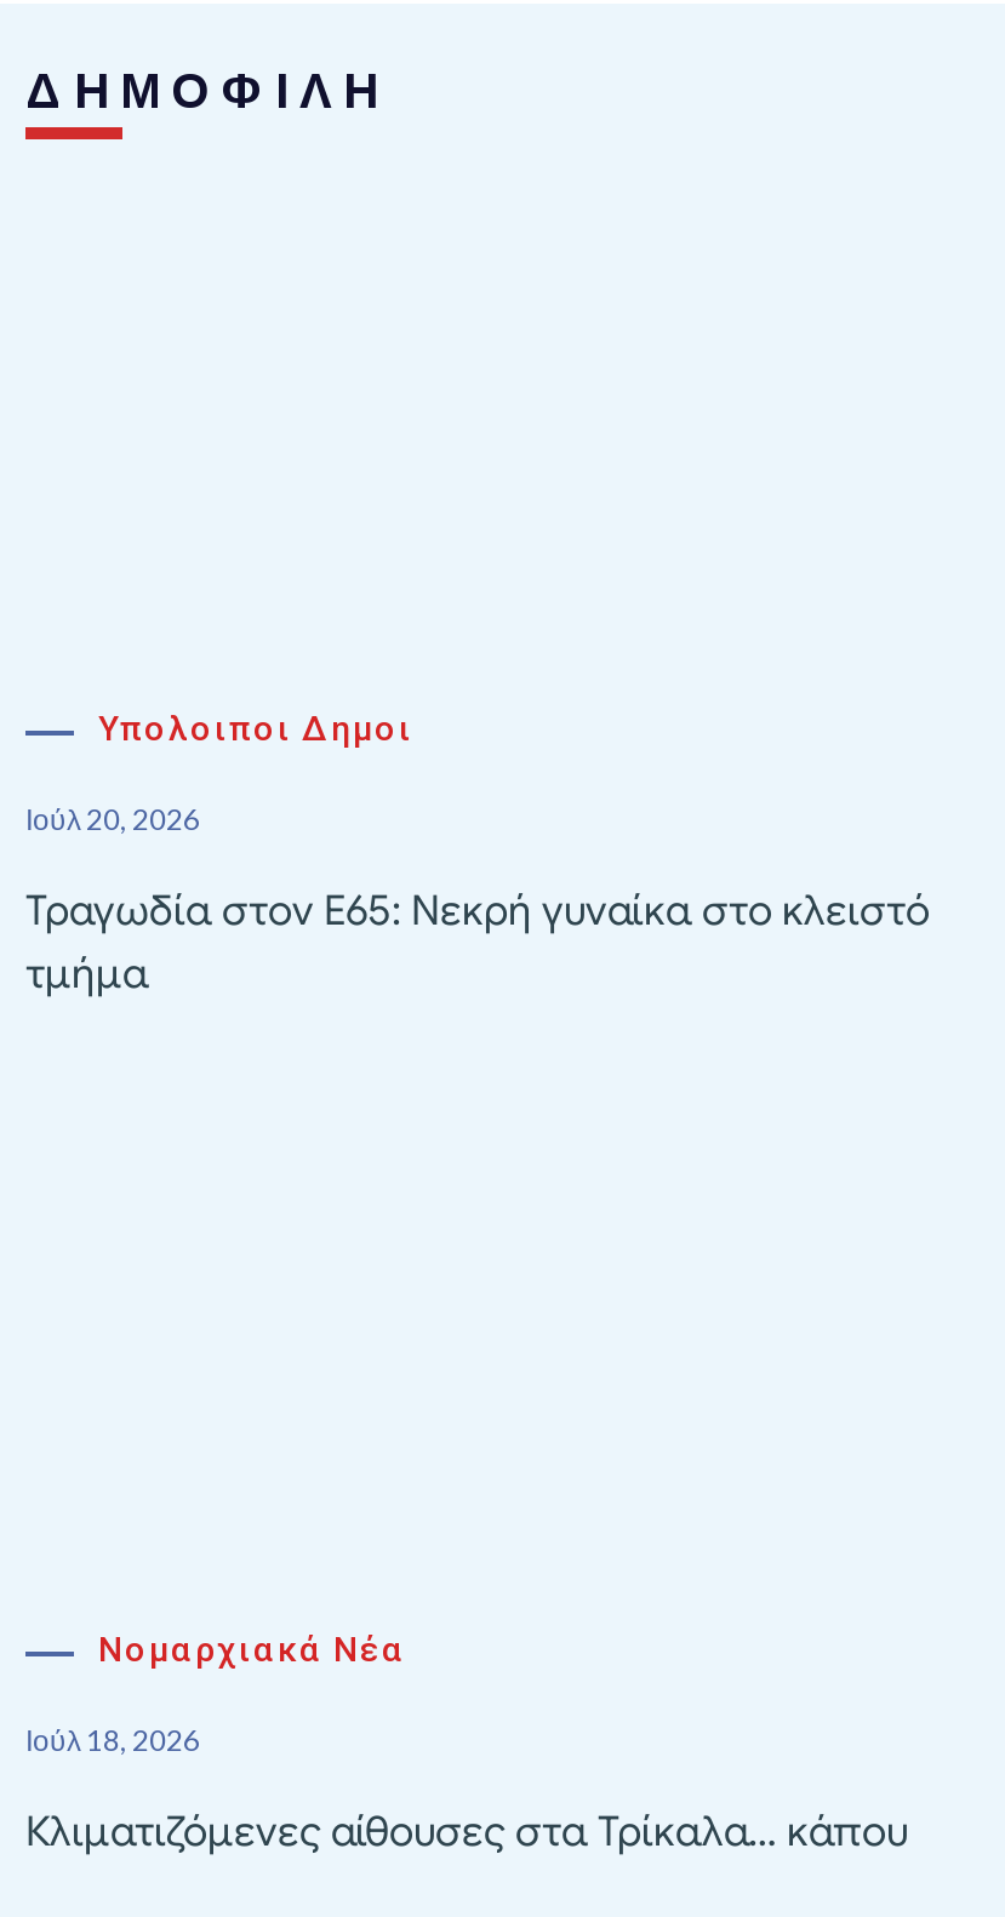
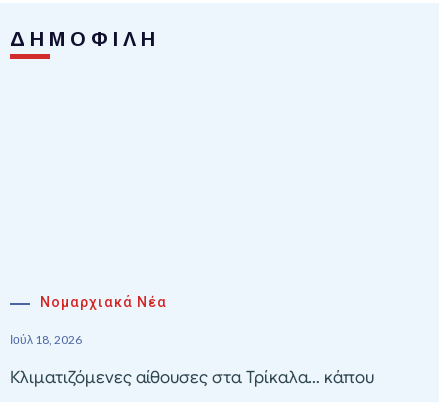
- Υπολοιποι Δημοι
- Ιούλ 20, 2026
- Τραγωδία στον Ε65: Νεκρή γυναίκα στο κλειστό
- τμήμα
